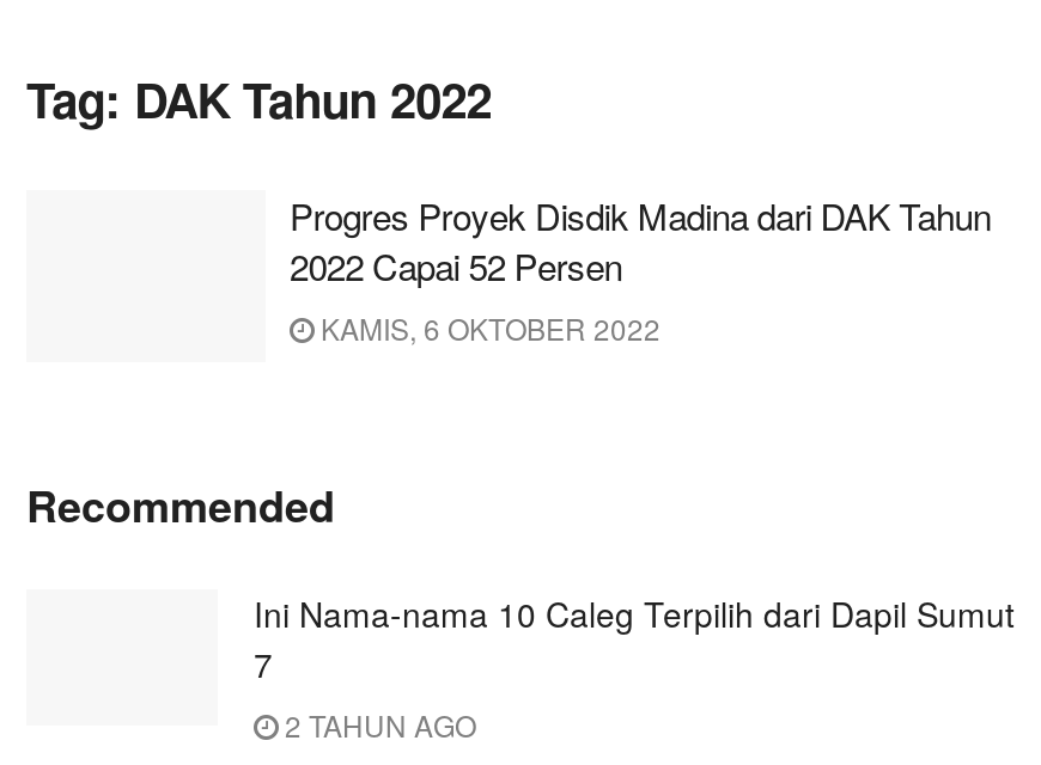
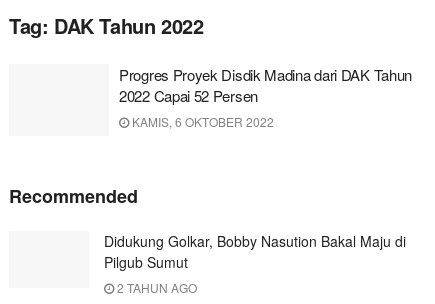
- Ini Nama-nama 10 Caleg Terpilih dari Dapil Sumut
- 7
+ Didukung Golkar, Bobby Nasution Bakal Maju di
+ Pilgub Sumut
